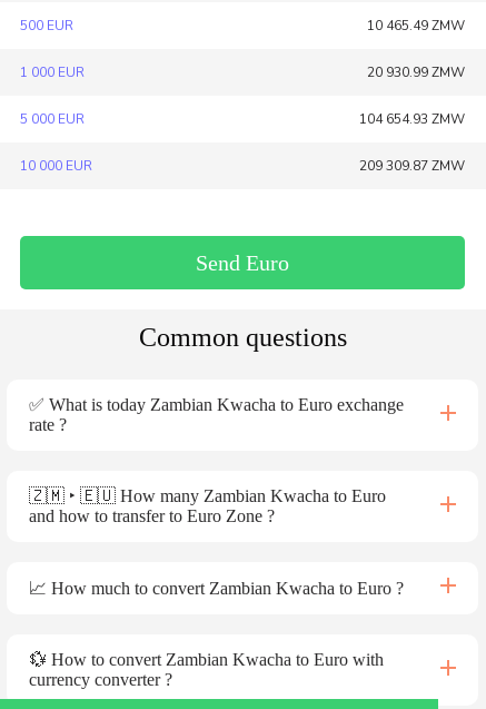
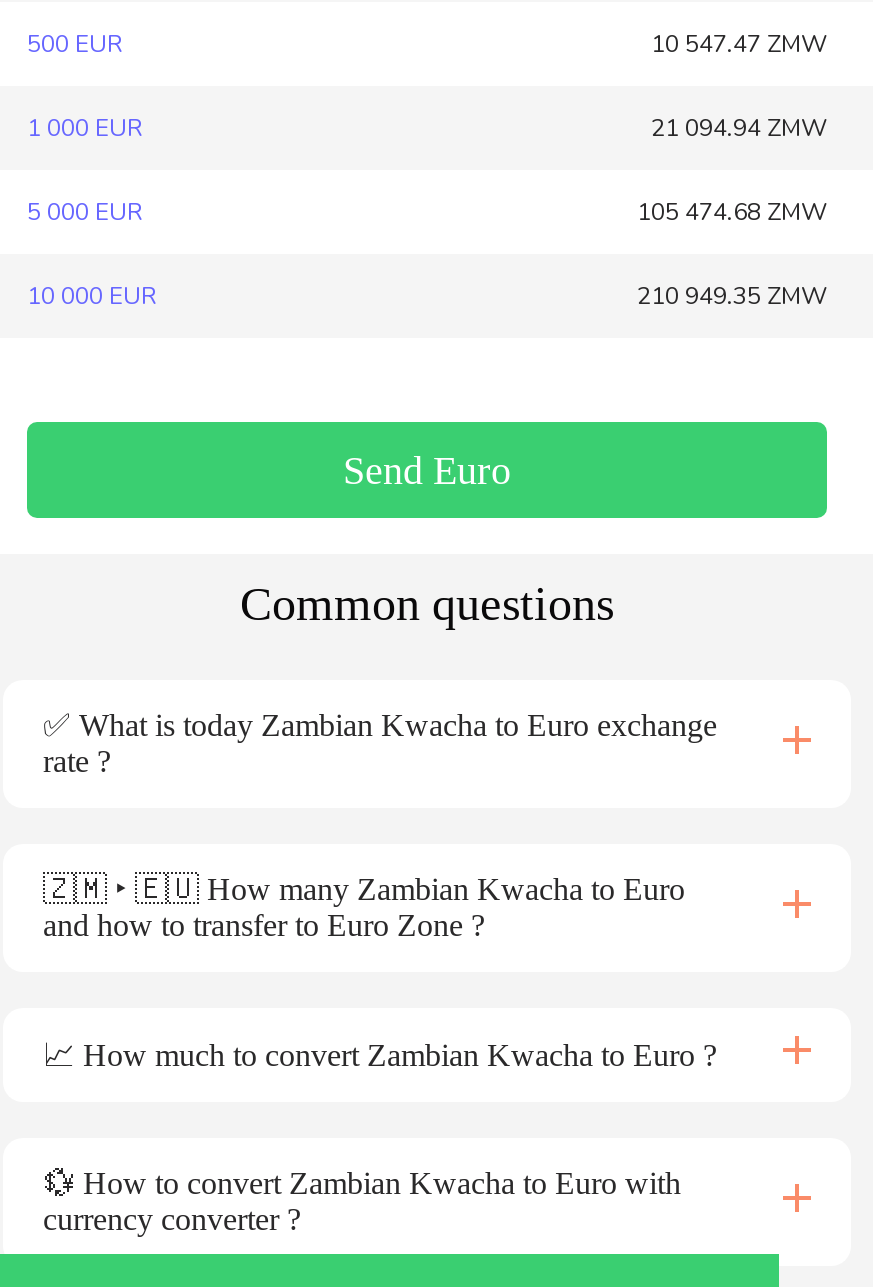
- 10 465.49 ZMW
+ 10 547.47 ZMW

- 20 930.99 ZMW
+ 21 094.94 ZMW

- 104 654.93 ZMW
+ 105 474.68 ZMW

- 209 309.87 ZMW
+ 210 949.35 ZMW
